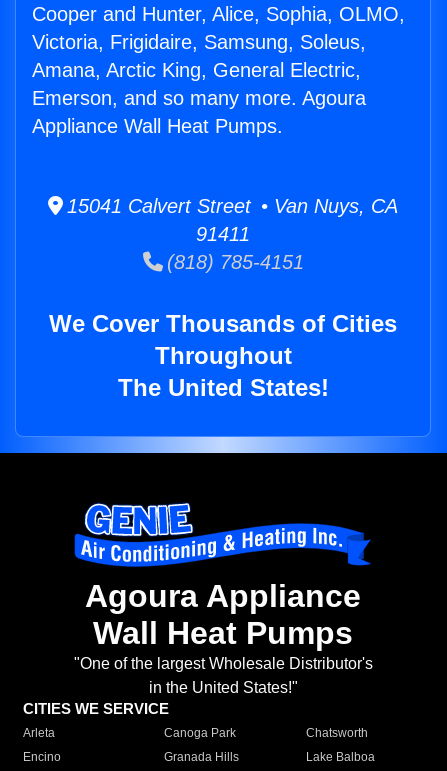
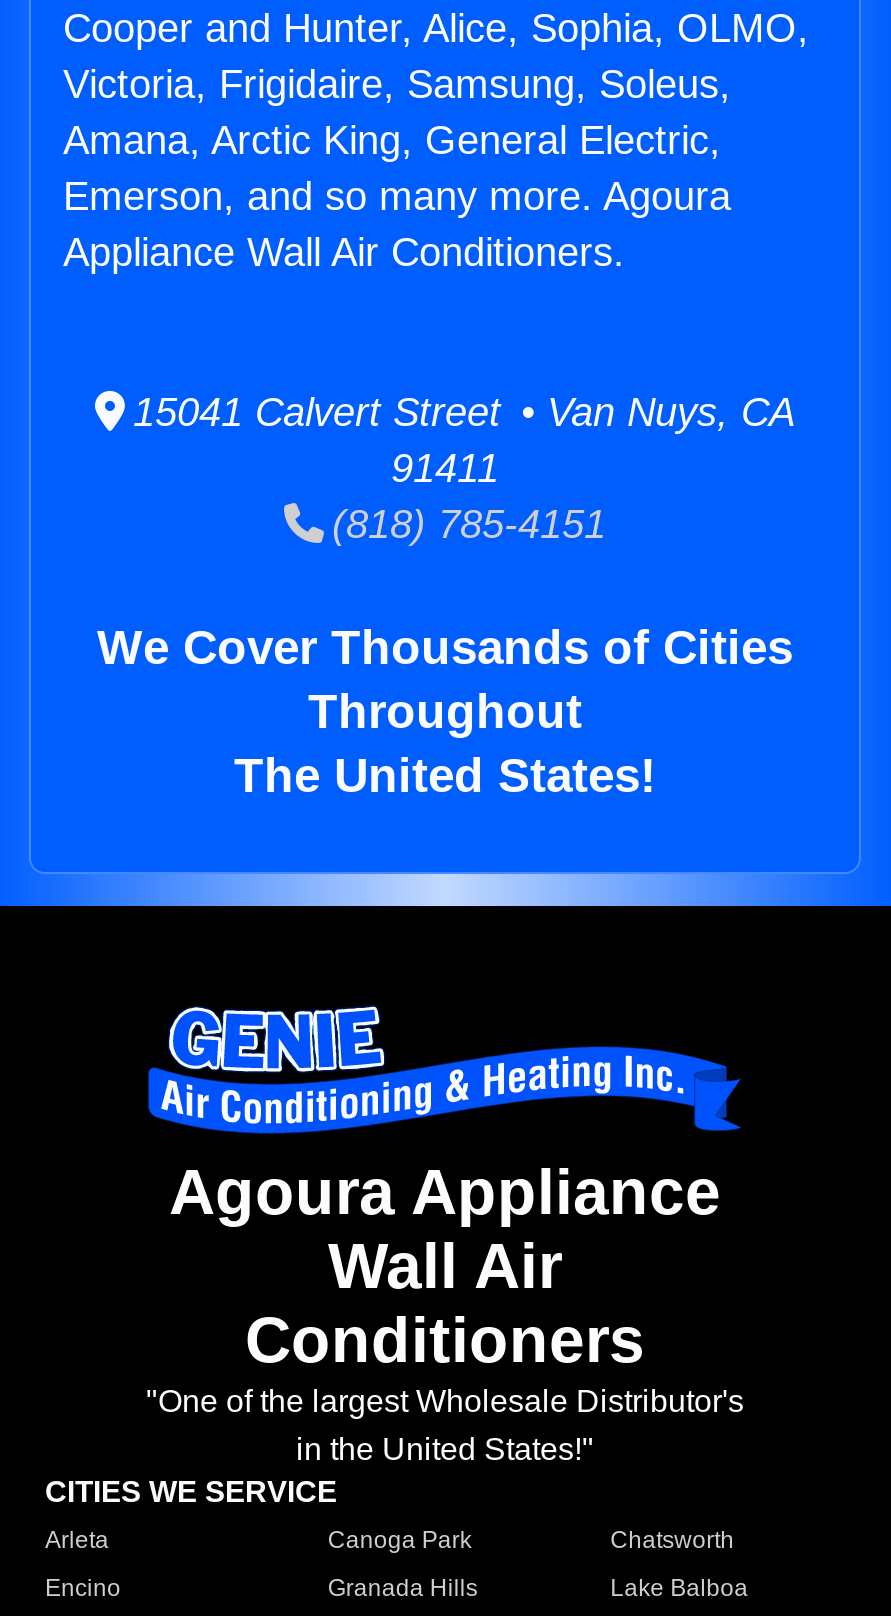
- Appliance Wall Heat Pumps.
+ Appliance Wall Air Conditioners.

- Wall Heat Pumps
+ Wall Air
+ Conditioners
